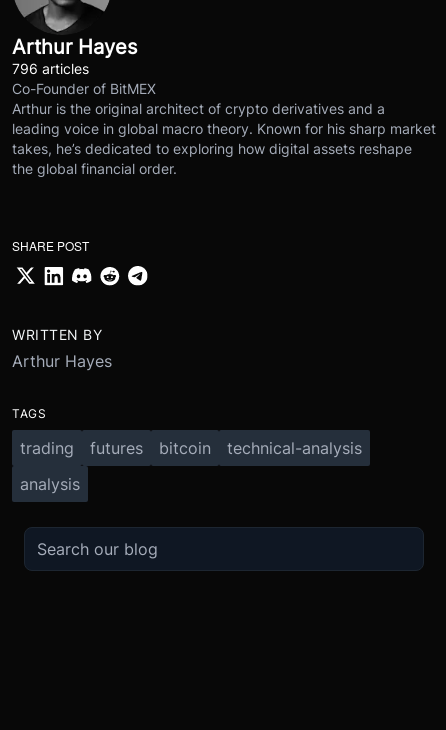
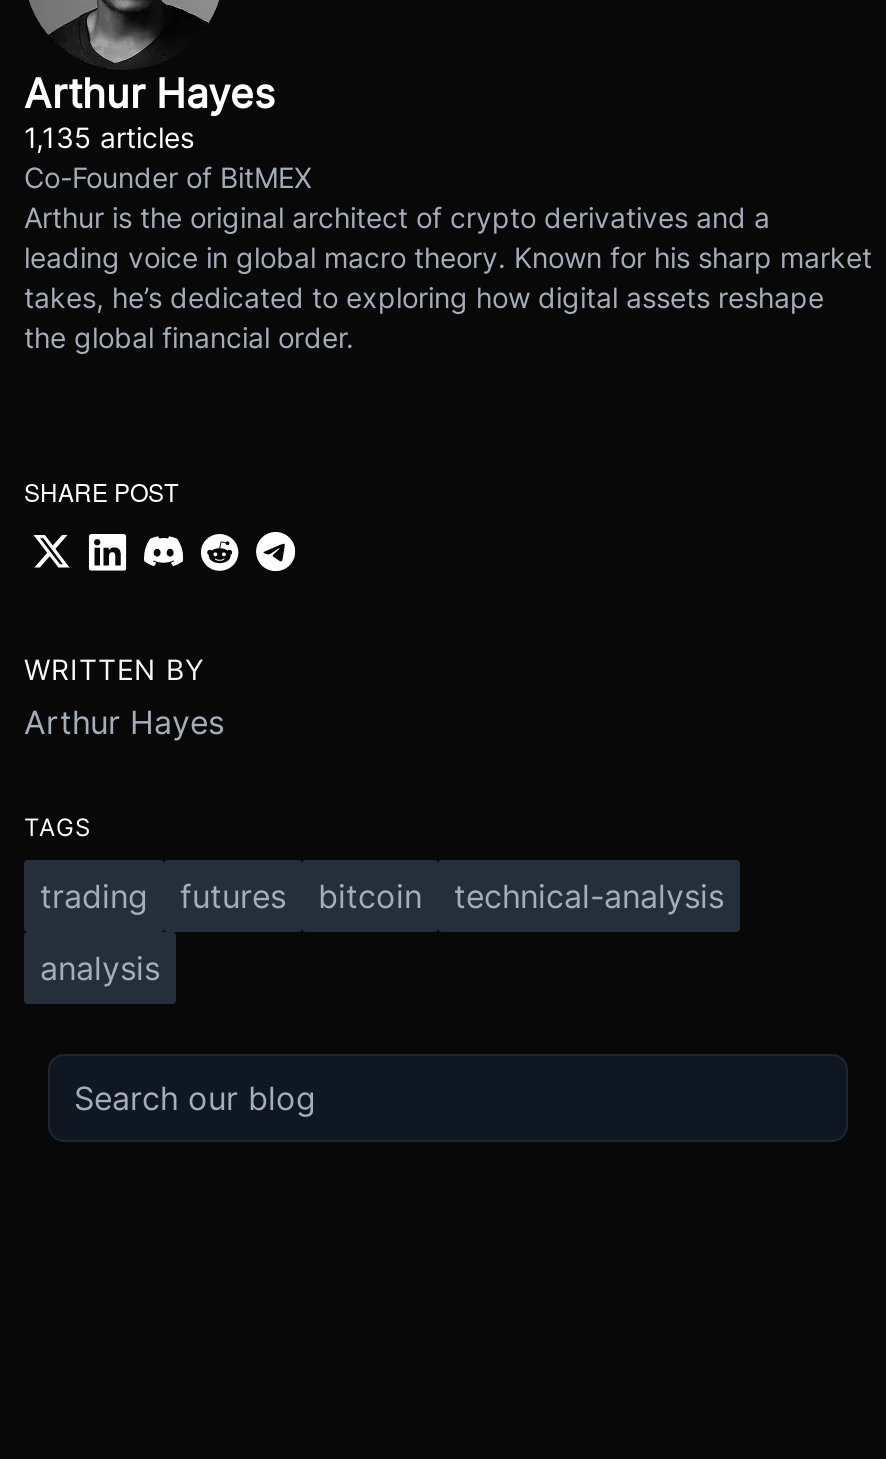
- 796 articles
+ 1,135 articles
